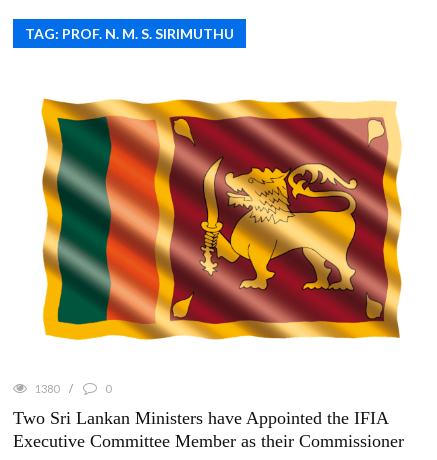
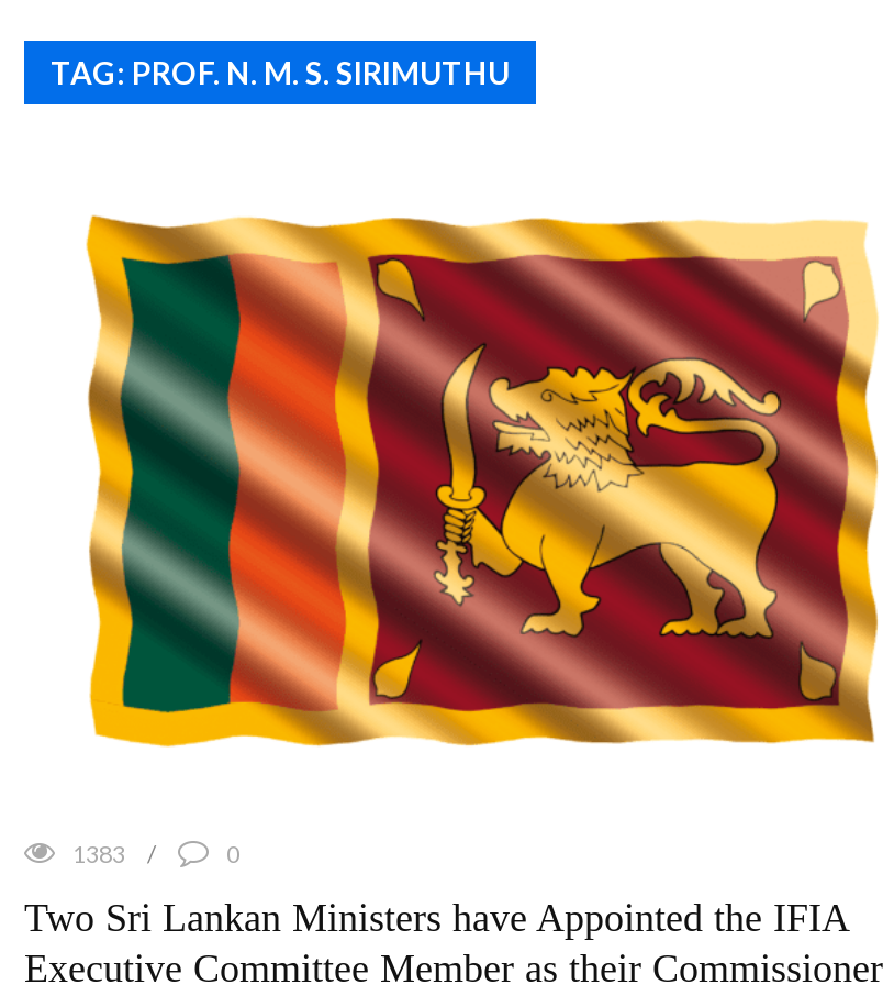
- 1380
+ 1383
